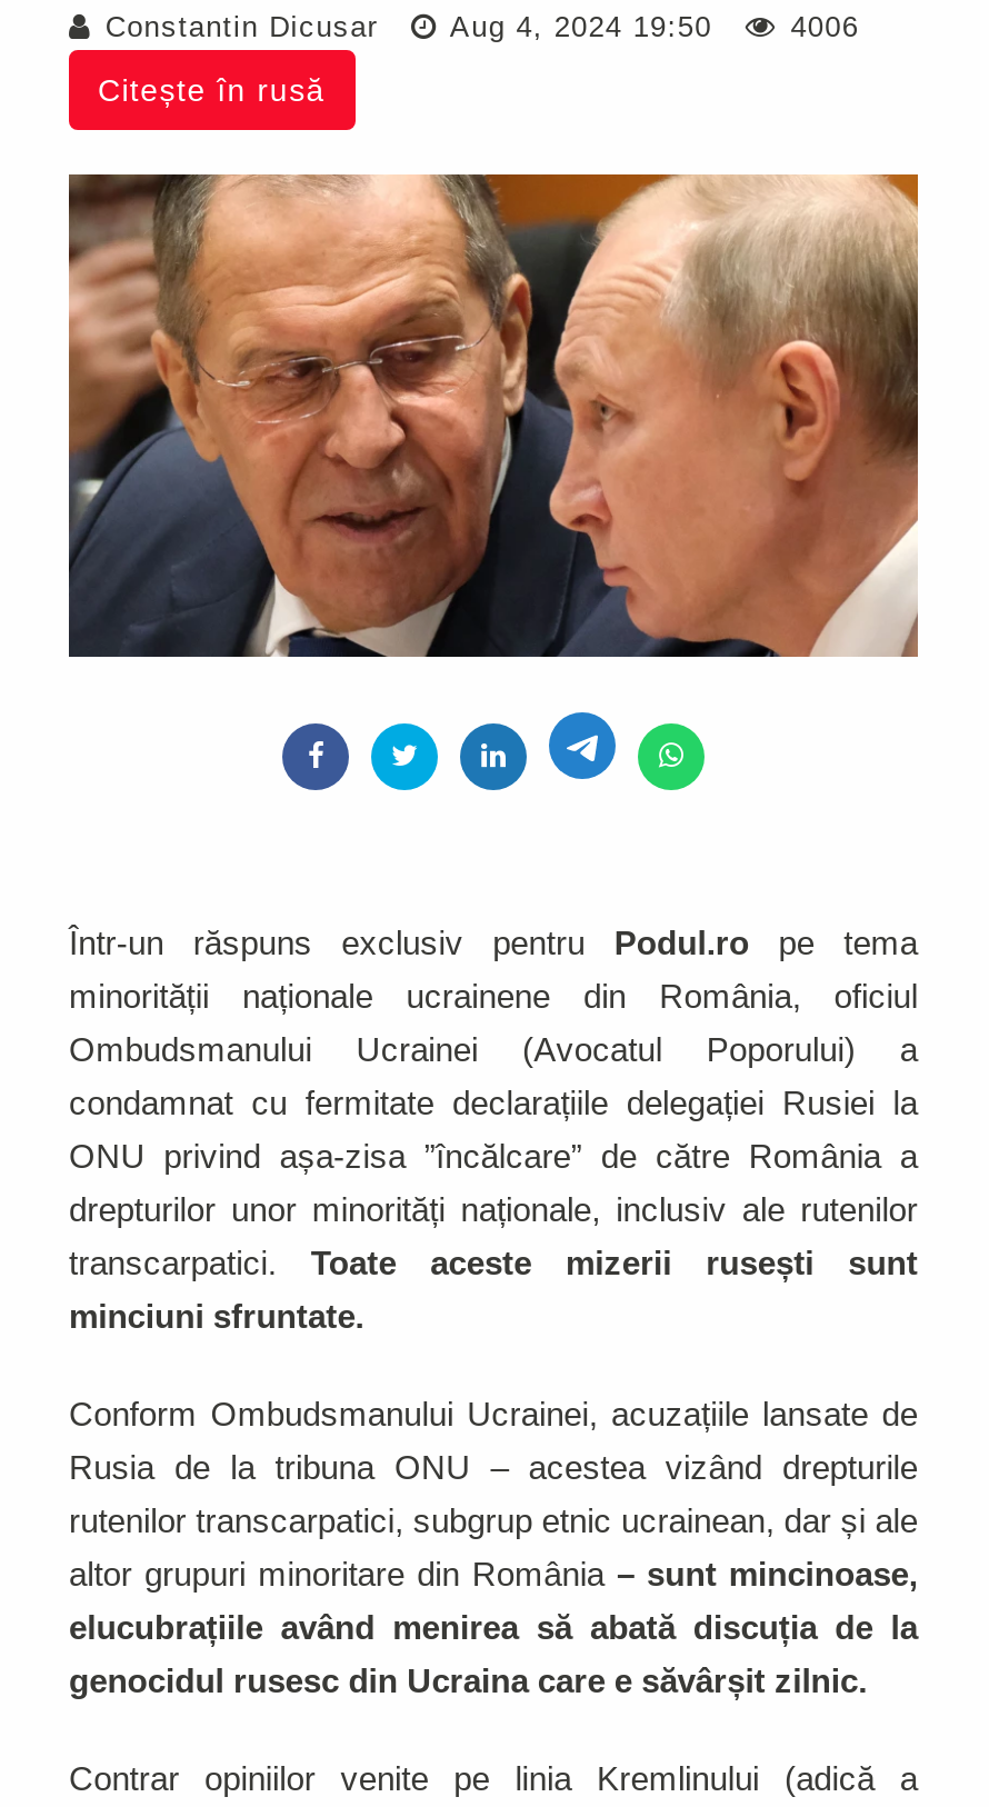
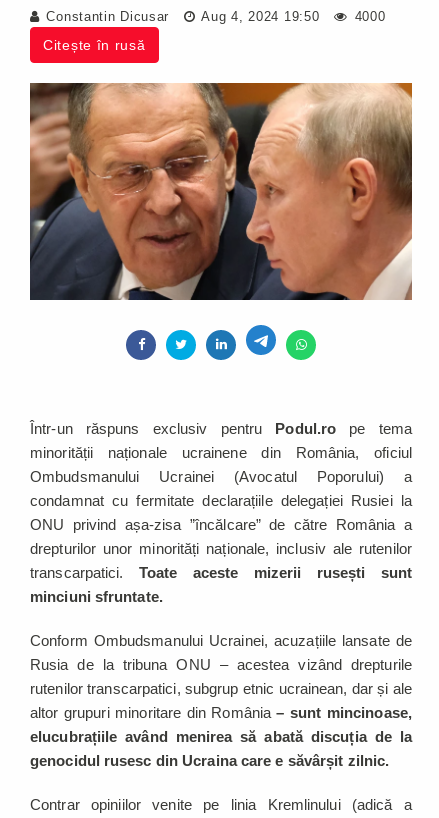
- 4006
+ 4000
